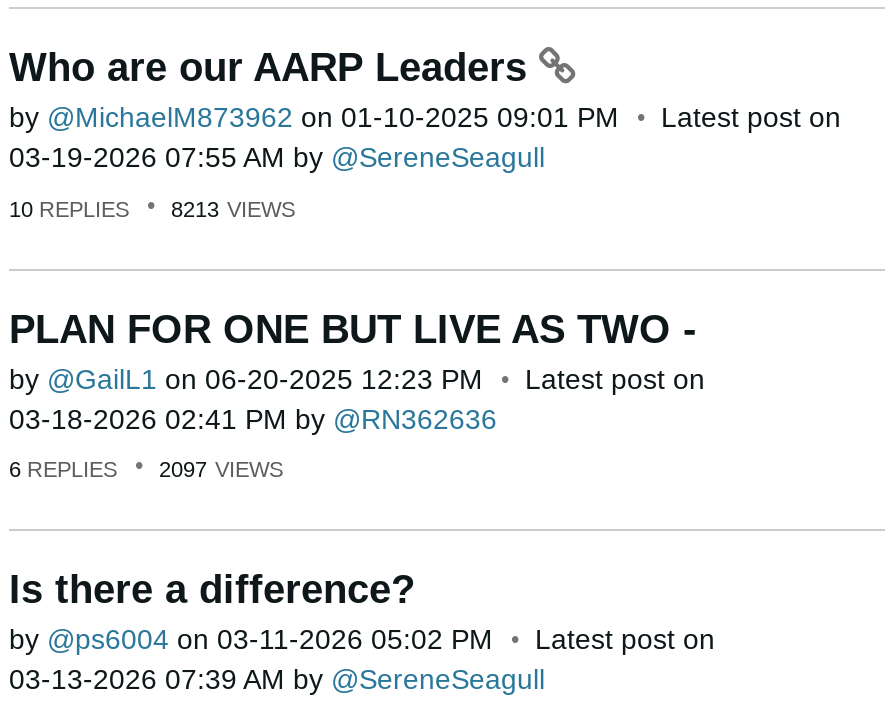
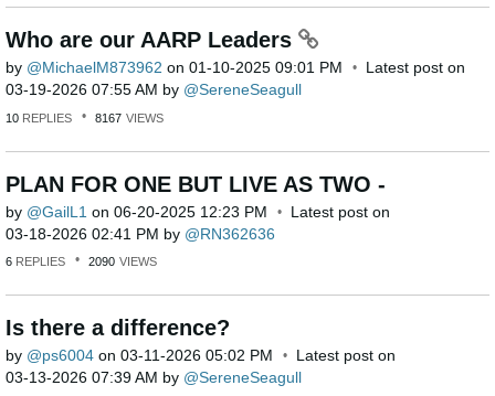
- 10 REPLIES 8213 VIEWS
+ 10 REPLIES 8167 VIEWS

- 6 REPLIES 2097 VIEWS
+ 6 REPLIES 2090 VIEWS
